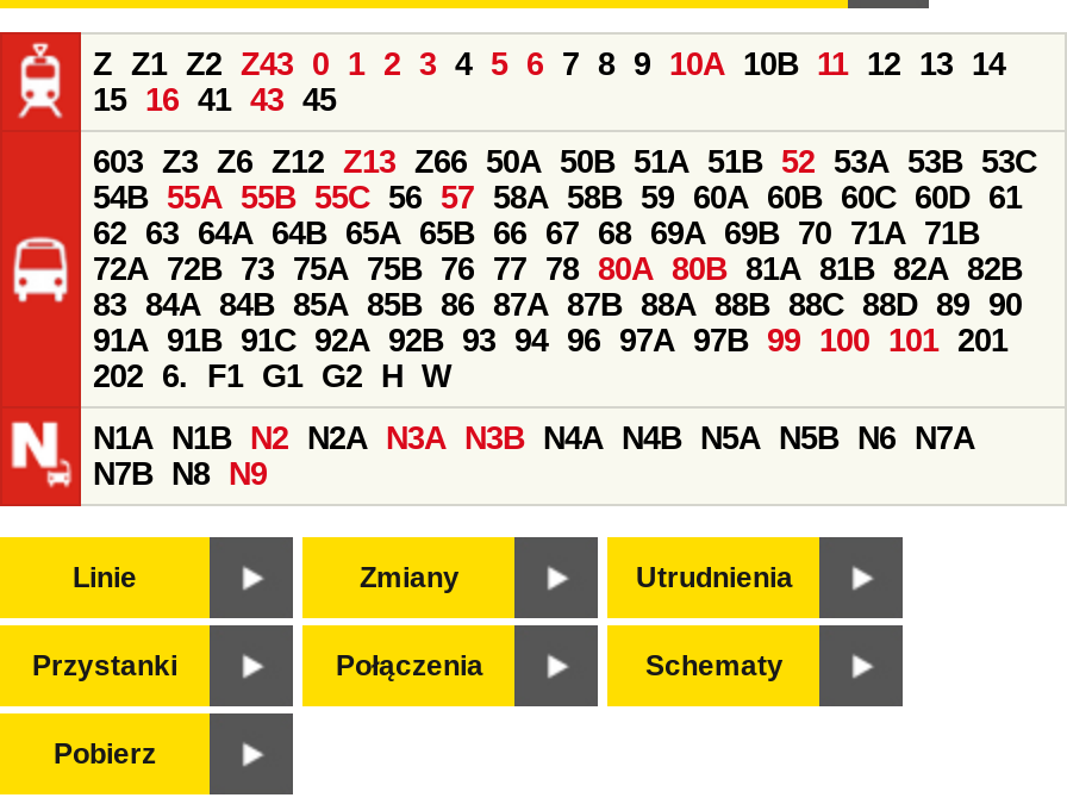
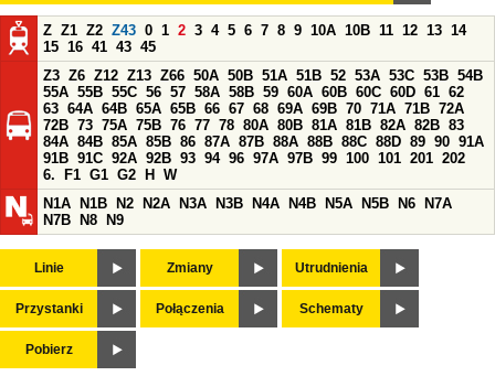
- 603 Z3 Z6 Z12 Z13 Z66 50A 50B 51A 51B 52 53A 53B 53C
- 54B 55A 55B 55C 56 57 58A 58B 59 60A 60B 60C 60D 61
- 62 63 64A 64B 65A 65B 66 67 68 69A 69B 70 71A 71B
- 72A 72B 73 75A 75B 76 77 78 80A 80B 81A 81B 82A 82B
- 83 84A 84B 85A 85B 86 87A 87B 88A 88B 88C 88D 89 90
- 91A 91B 91C 92A 92B 93 94 96 97A 97B 99 100 101 201
- 202 6. F1 G1 G2 H W
+ Z3 Z6 Z12 Z13 Z66 50A 50B 51A 51B 52 53A 53C 53B 54B
+ 55A 55B 55C 56 57 58A 58B 59 60A 60B 60C 60D 61 62
+ 63 64A 64B 65A 65B 66 67 68 69A 69B 70 71A 71B 72A
+ 72B 73 75A 75B 76 77 78 80A 80B 81A 81B 82A 82B 83
+ 84A 84B 85A 85B 86 87A 87B 88A 88B 88C 88D 89 90 91A
+ 91B 91C 92A 92B 93 94 96 97A 97B 99 100 101 201 202
+ 6. F1 G1 G2 H W
